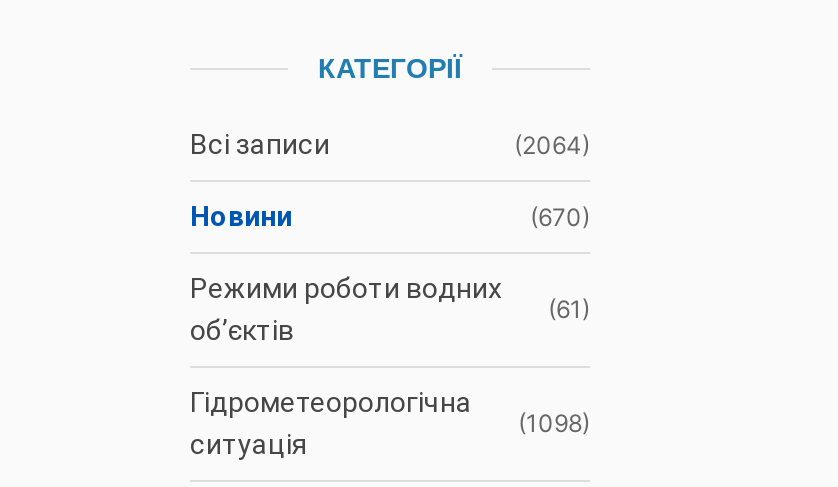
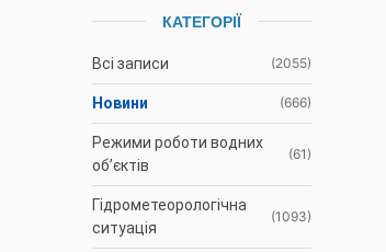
- (2064)
+ (2055)

- (670)
+ (666)

- (1098)
+ (1093)
